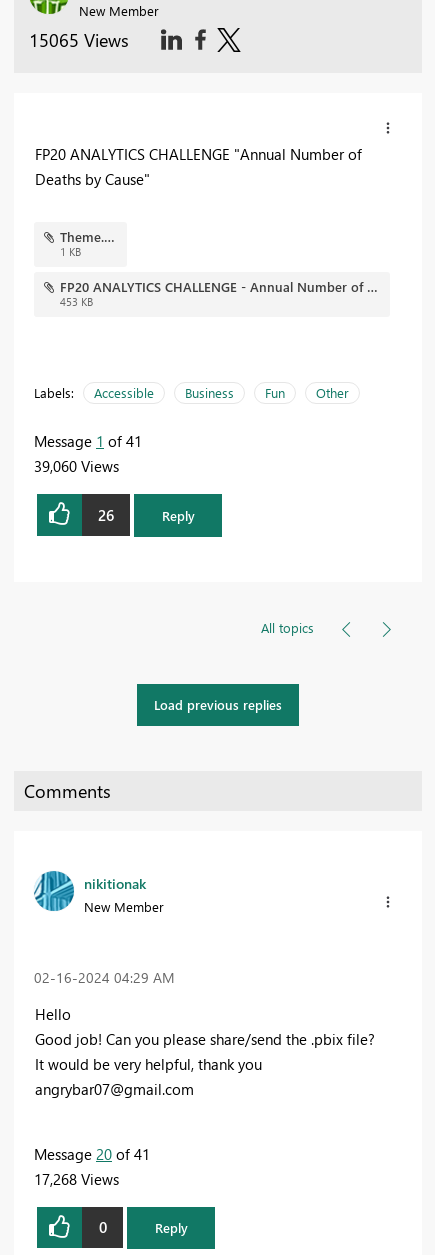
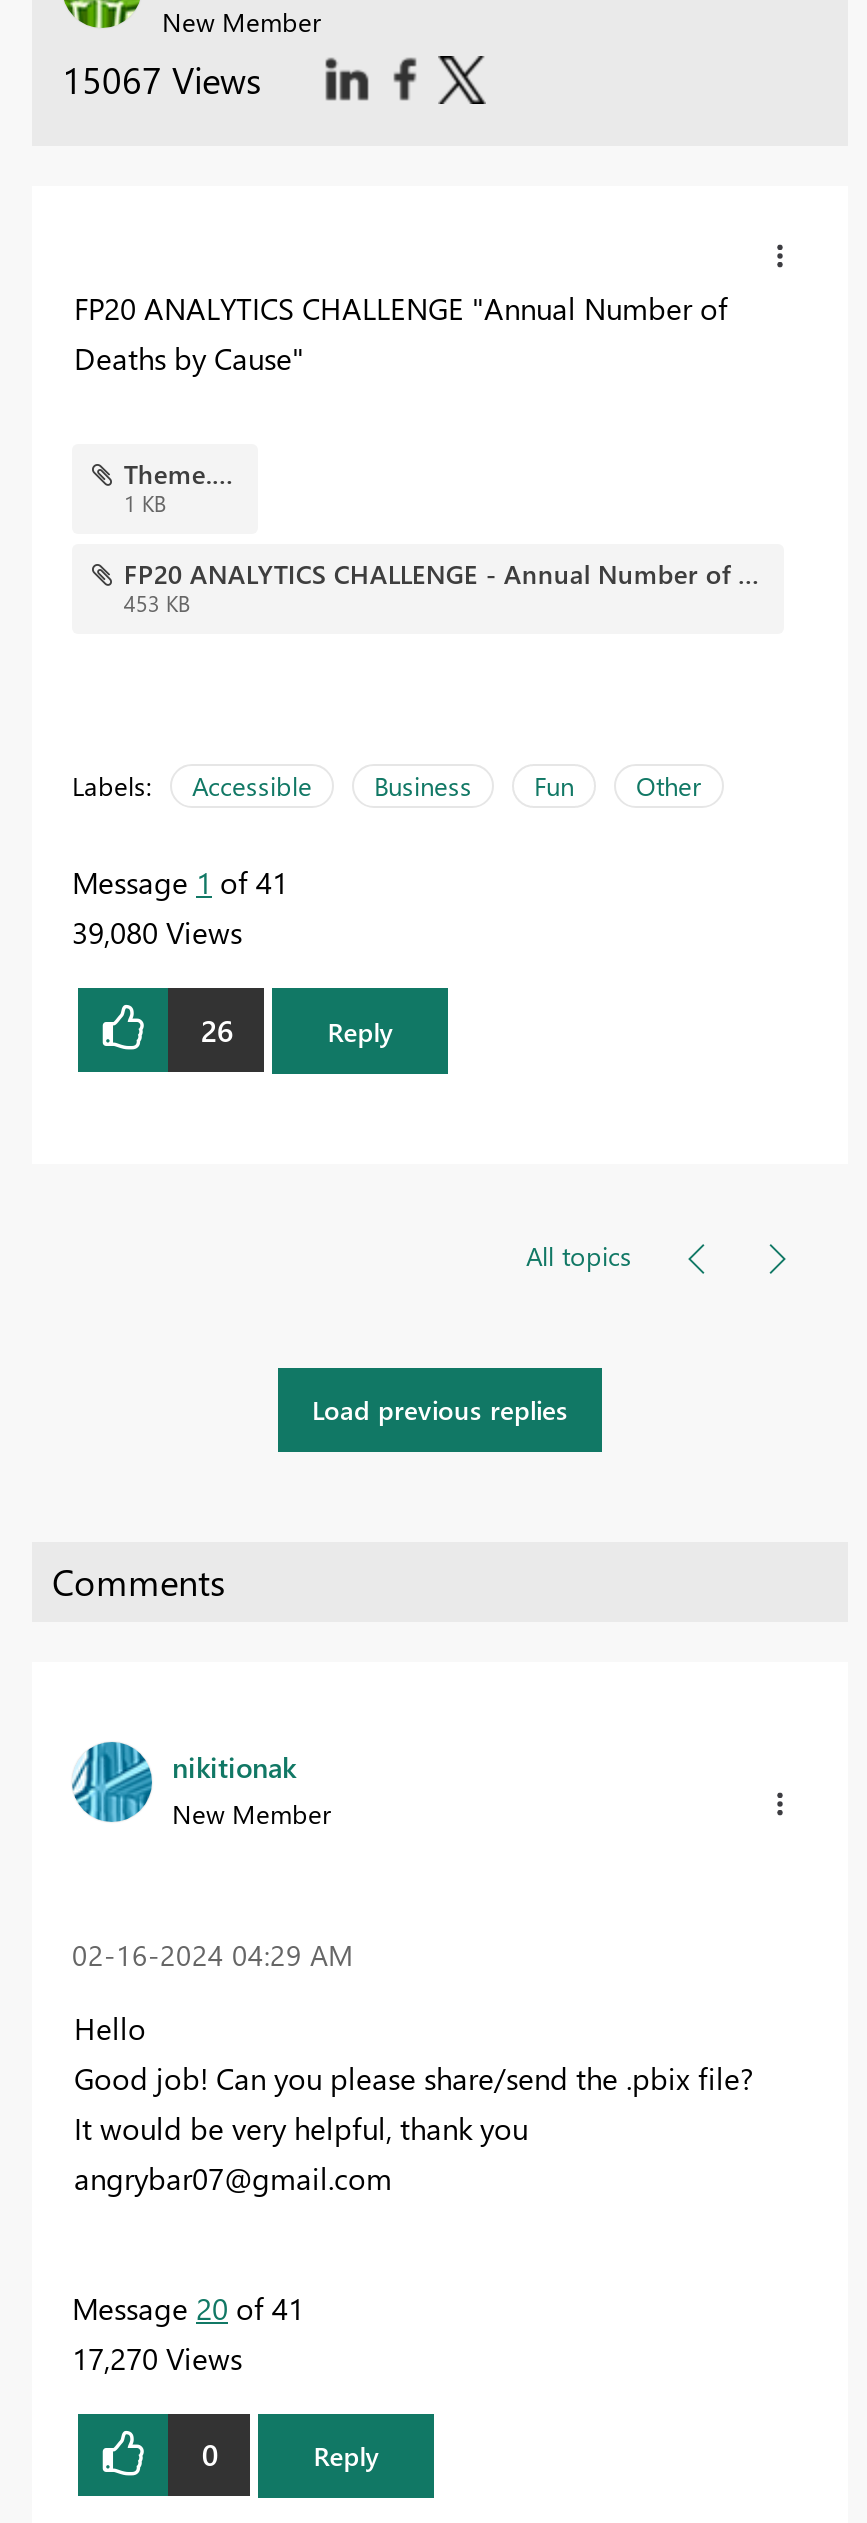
- 15065 Views
+ 15067 Views

- 39,060 Views
+ 39,080 Views

- 17,268 Views
+ 17,270 Views
